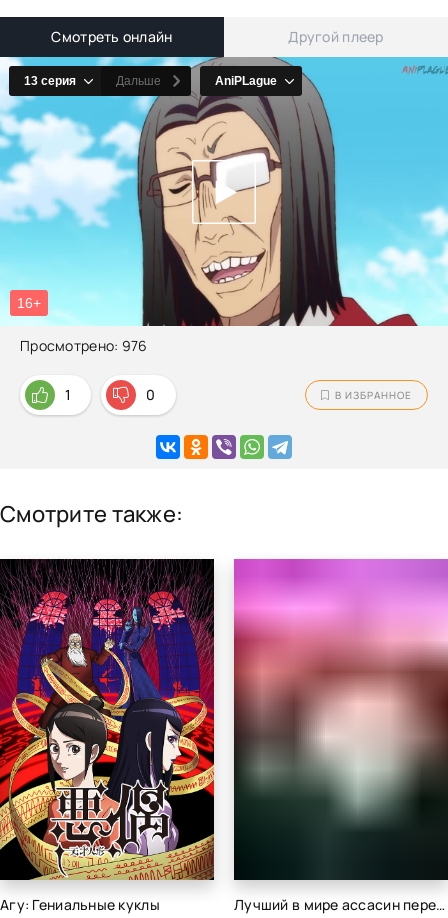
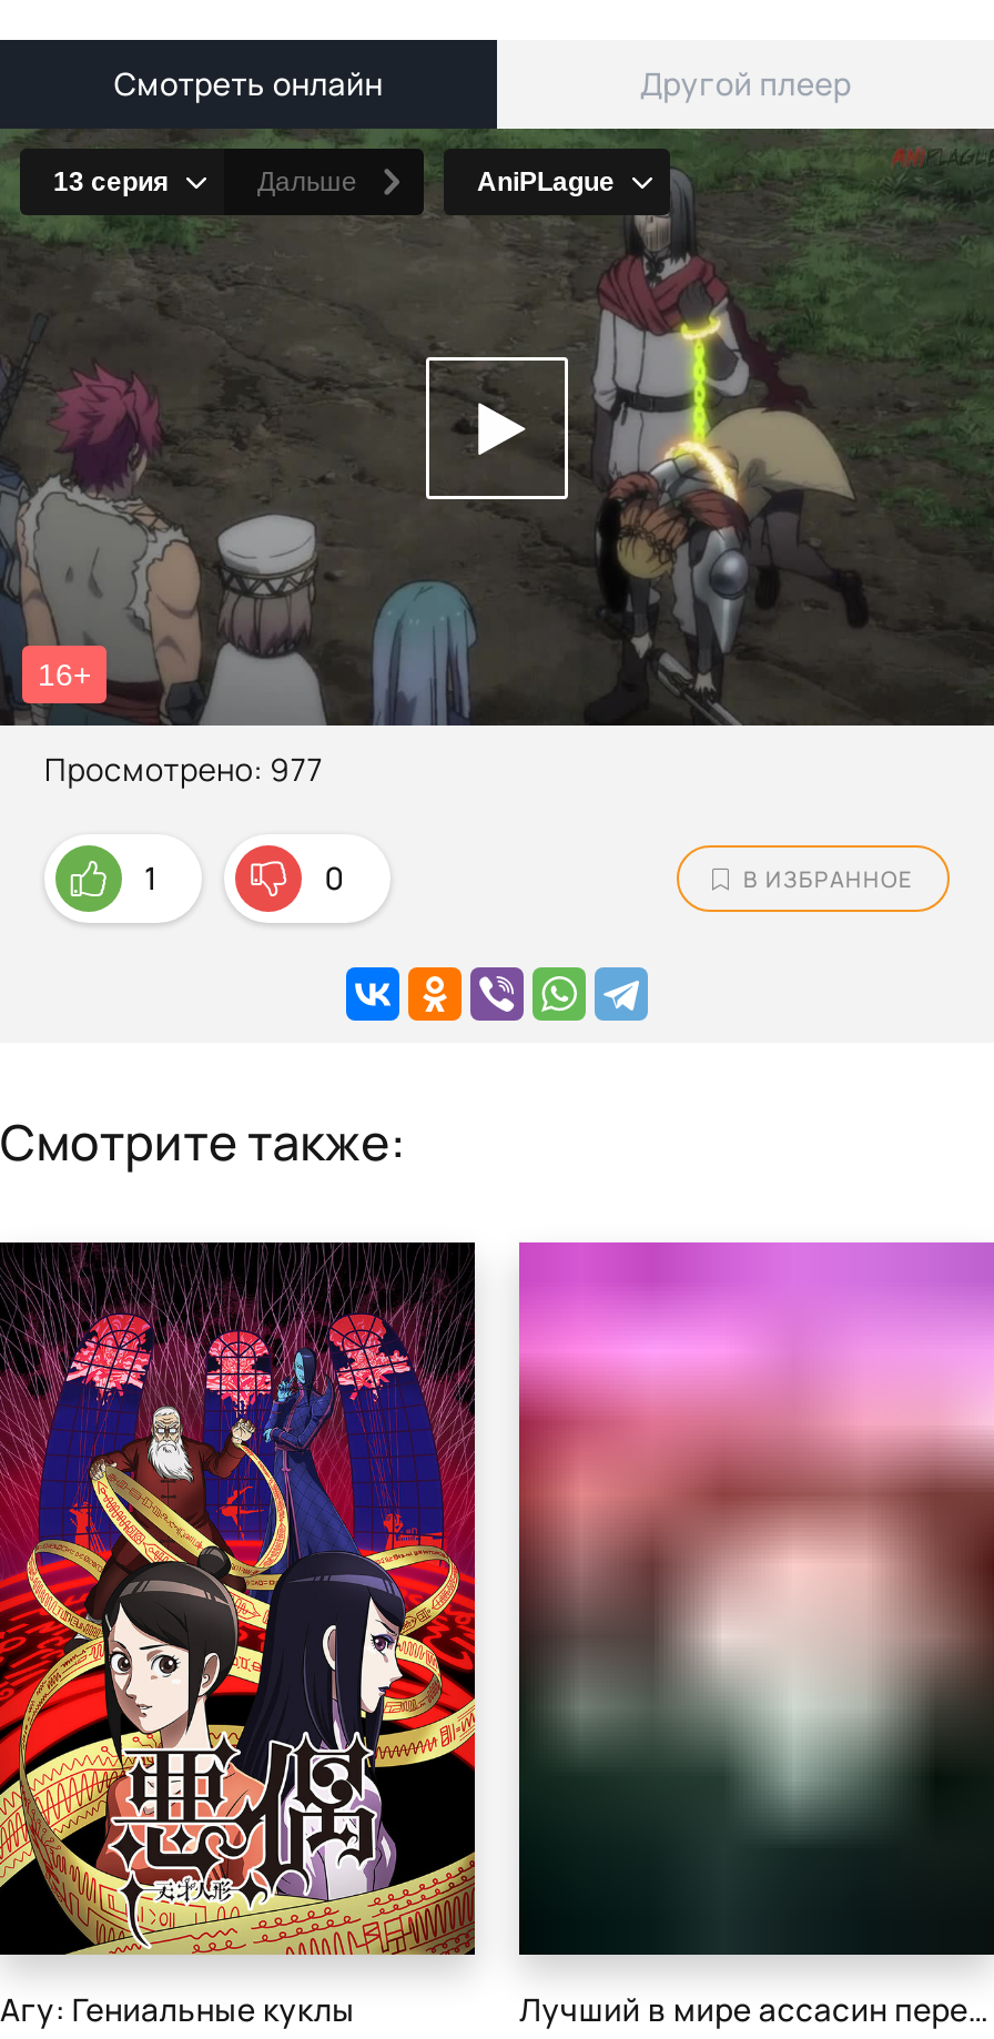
- [image]
- Просмотрено: 976
+ [image]
+ Просмотрено: 977
